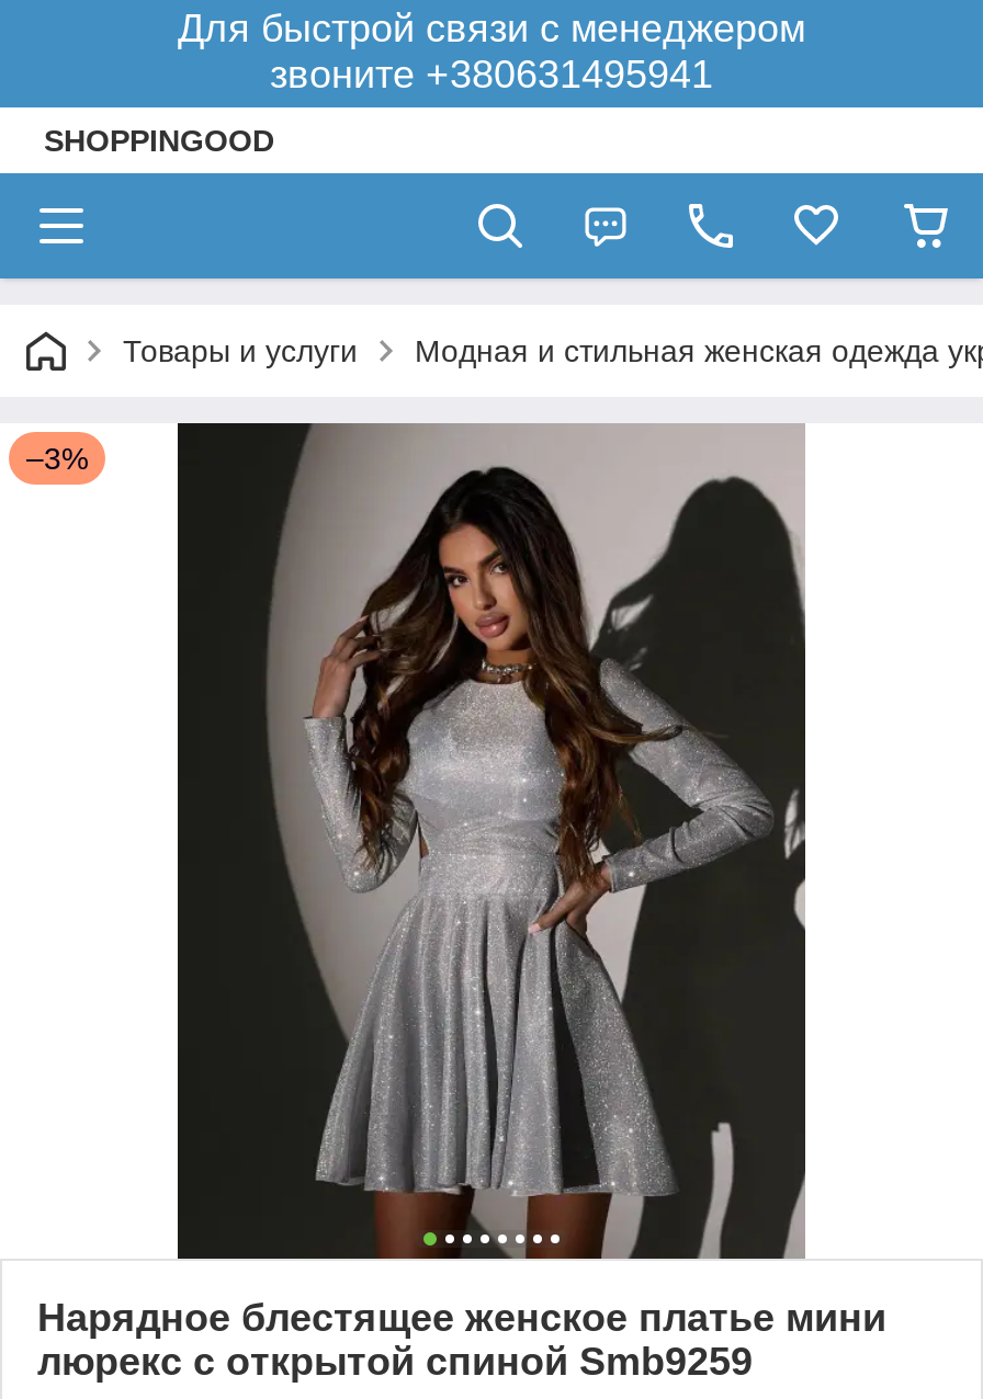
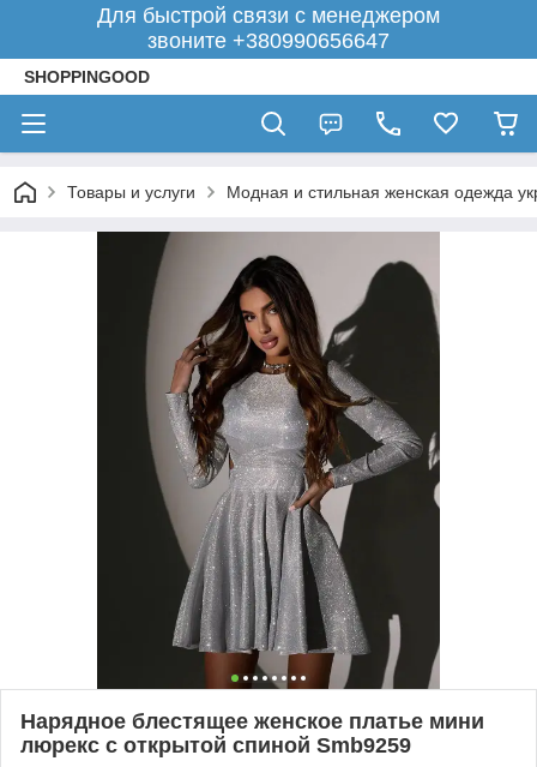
- звоните +380631495941
+ звоните +380990656647

- –3%
